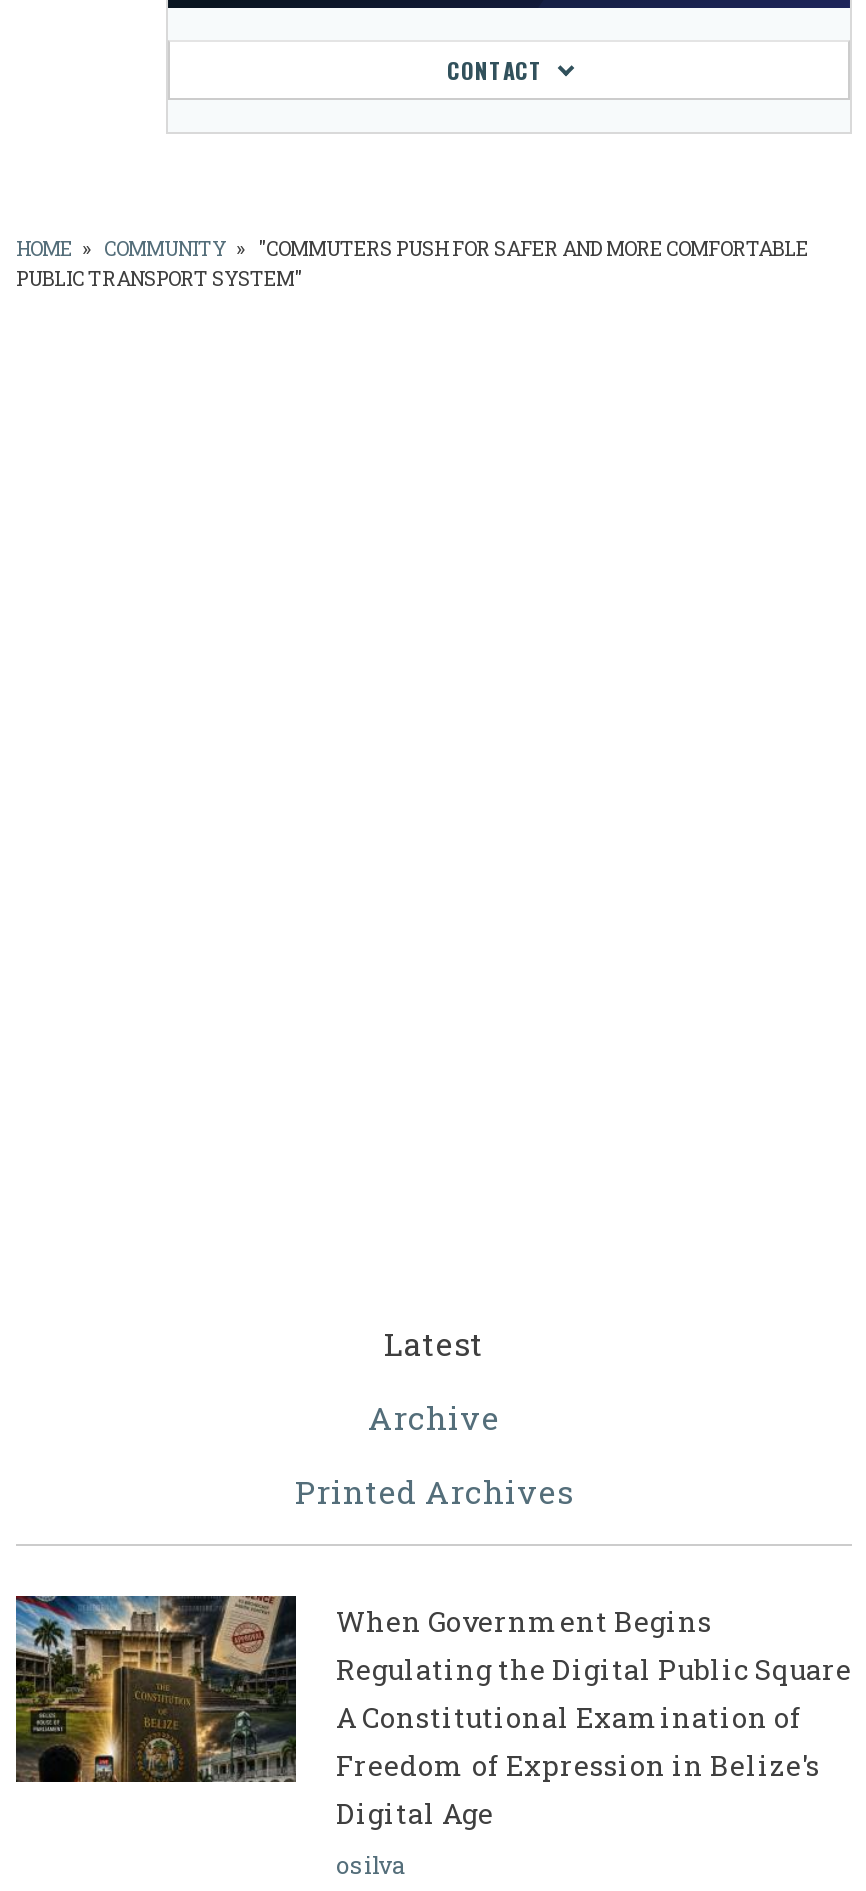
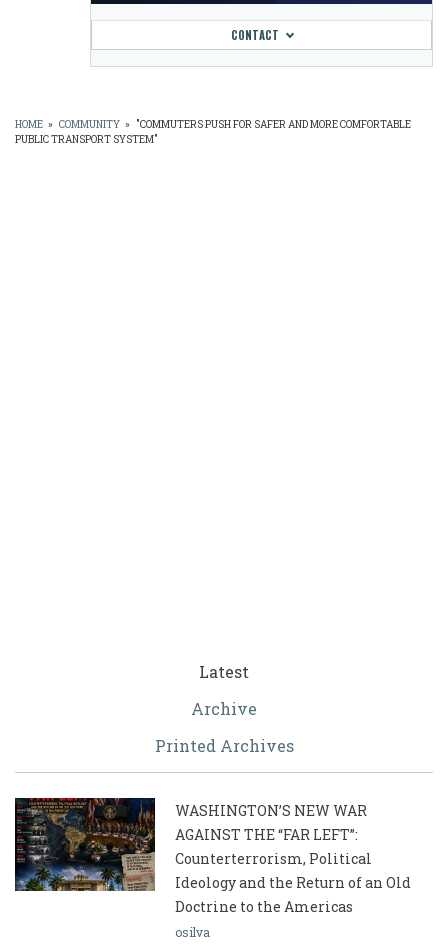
- [image]
- When Government Begins
- Regulating the Digital Public Square
- A Constitutional Examination of
- Freedom of Expression in Belize's
- Digital Age
+ [image]
+ WASHINGTON’S NEW WAR
+ AGAINST THE “FAR LEFT”:
+ Counterterrorism, Political
+ Ideology and the Return of an Old
+ Doctrine to the Americas
